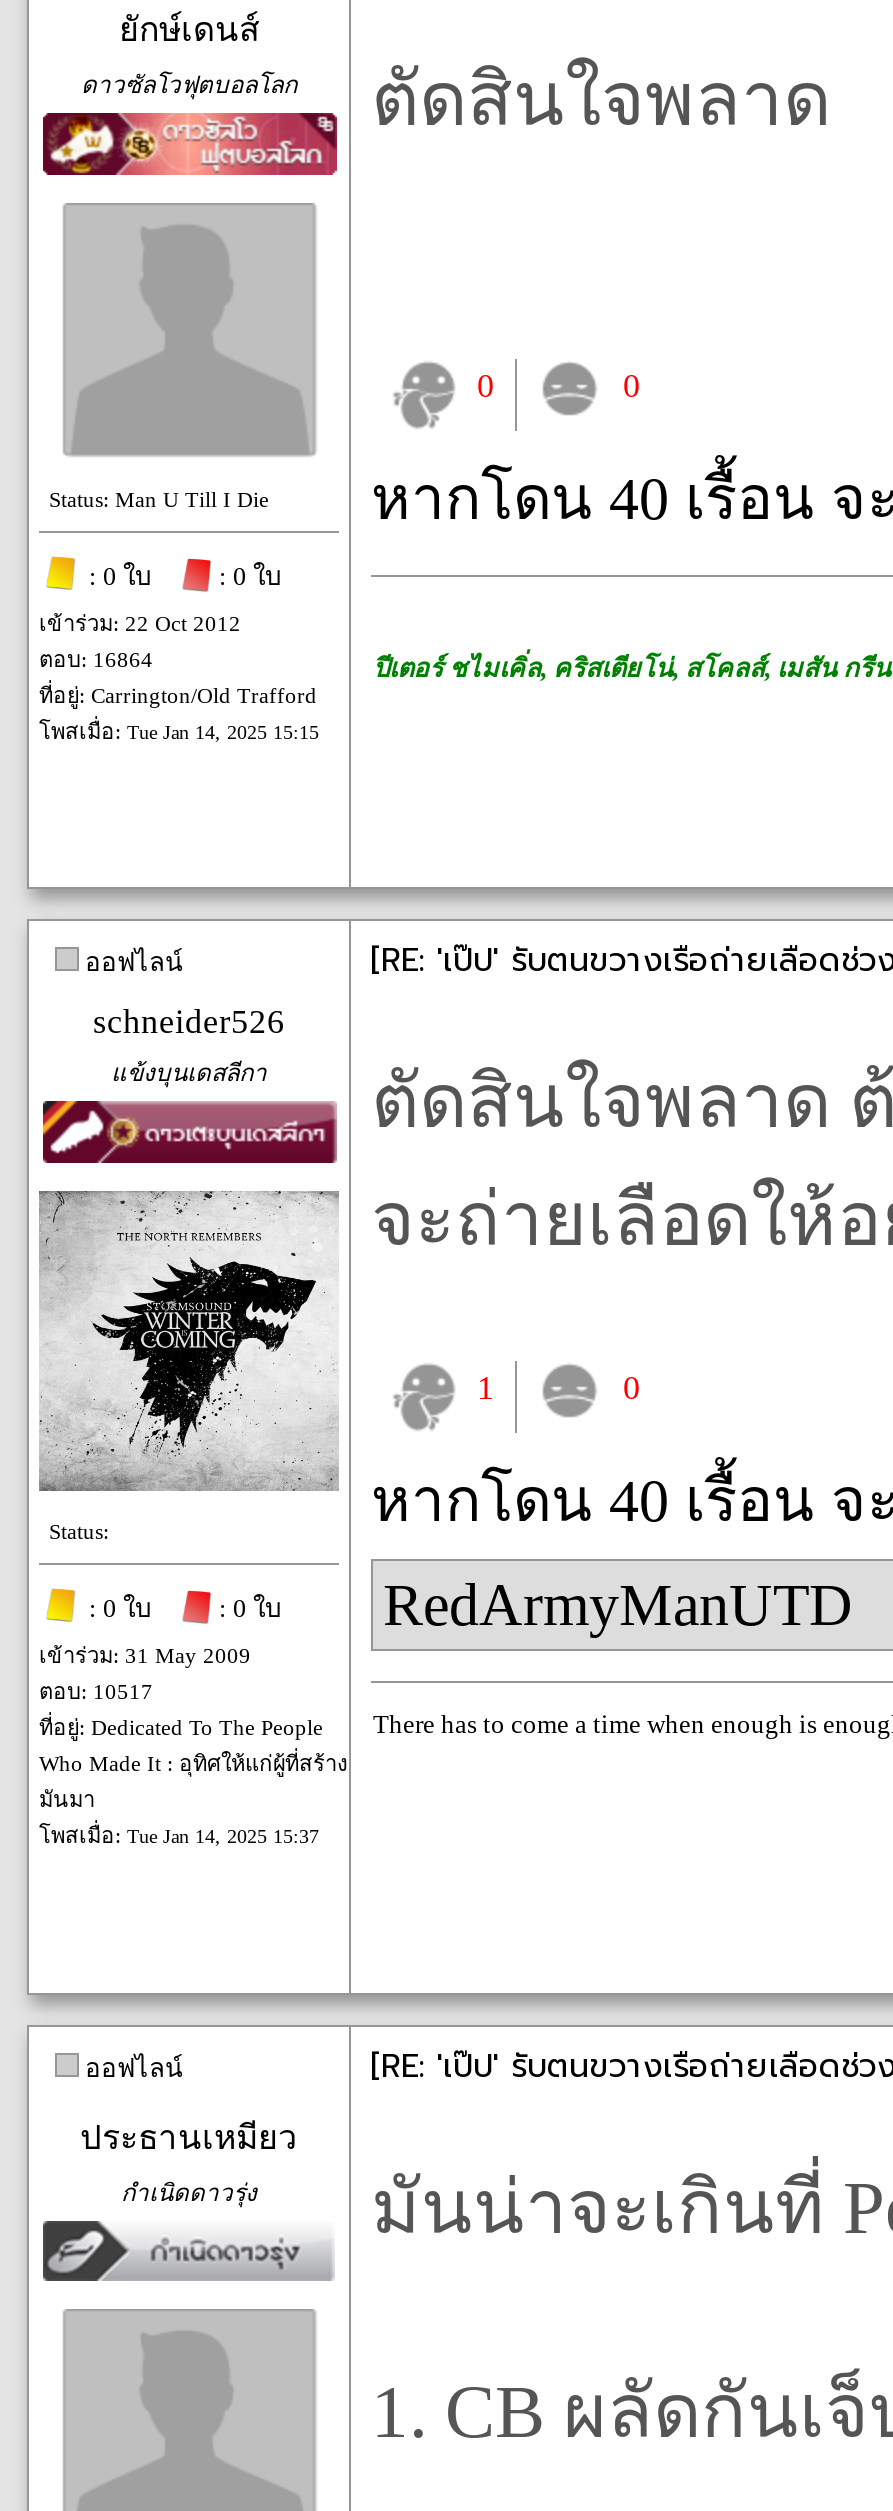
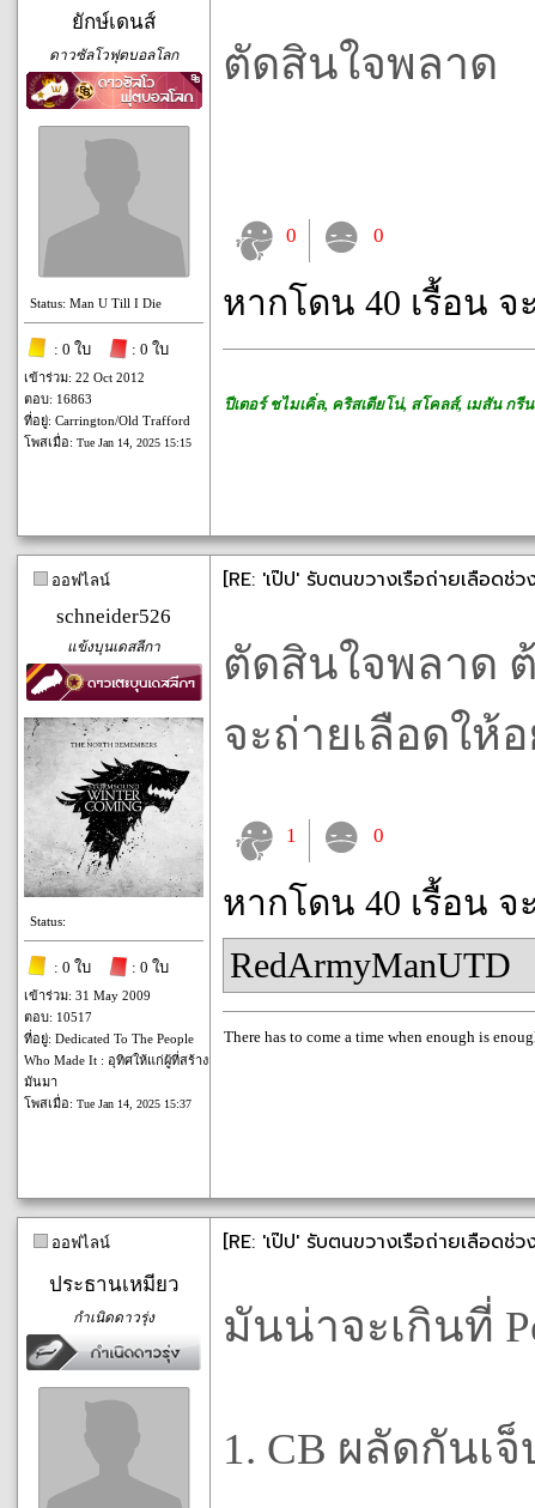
- ตอบ: 16864
+ ตอบ: 16863
